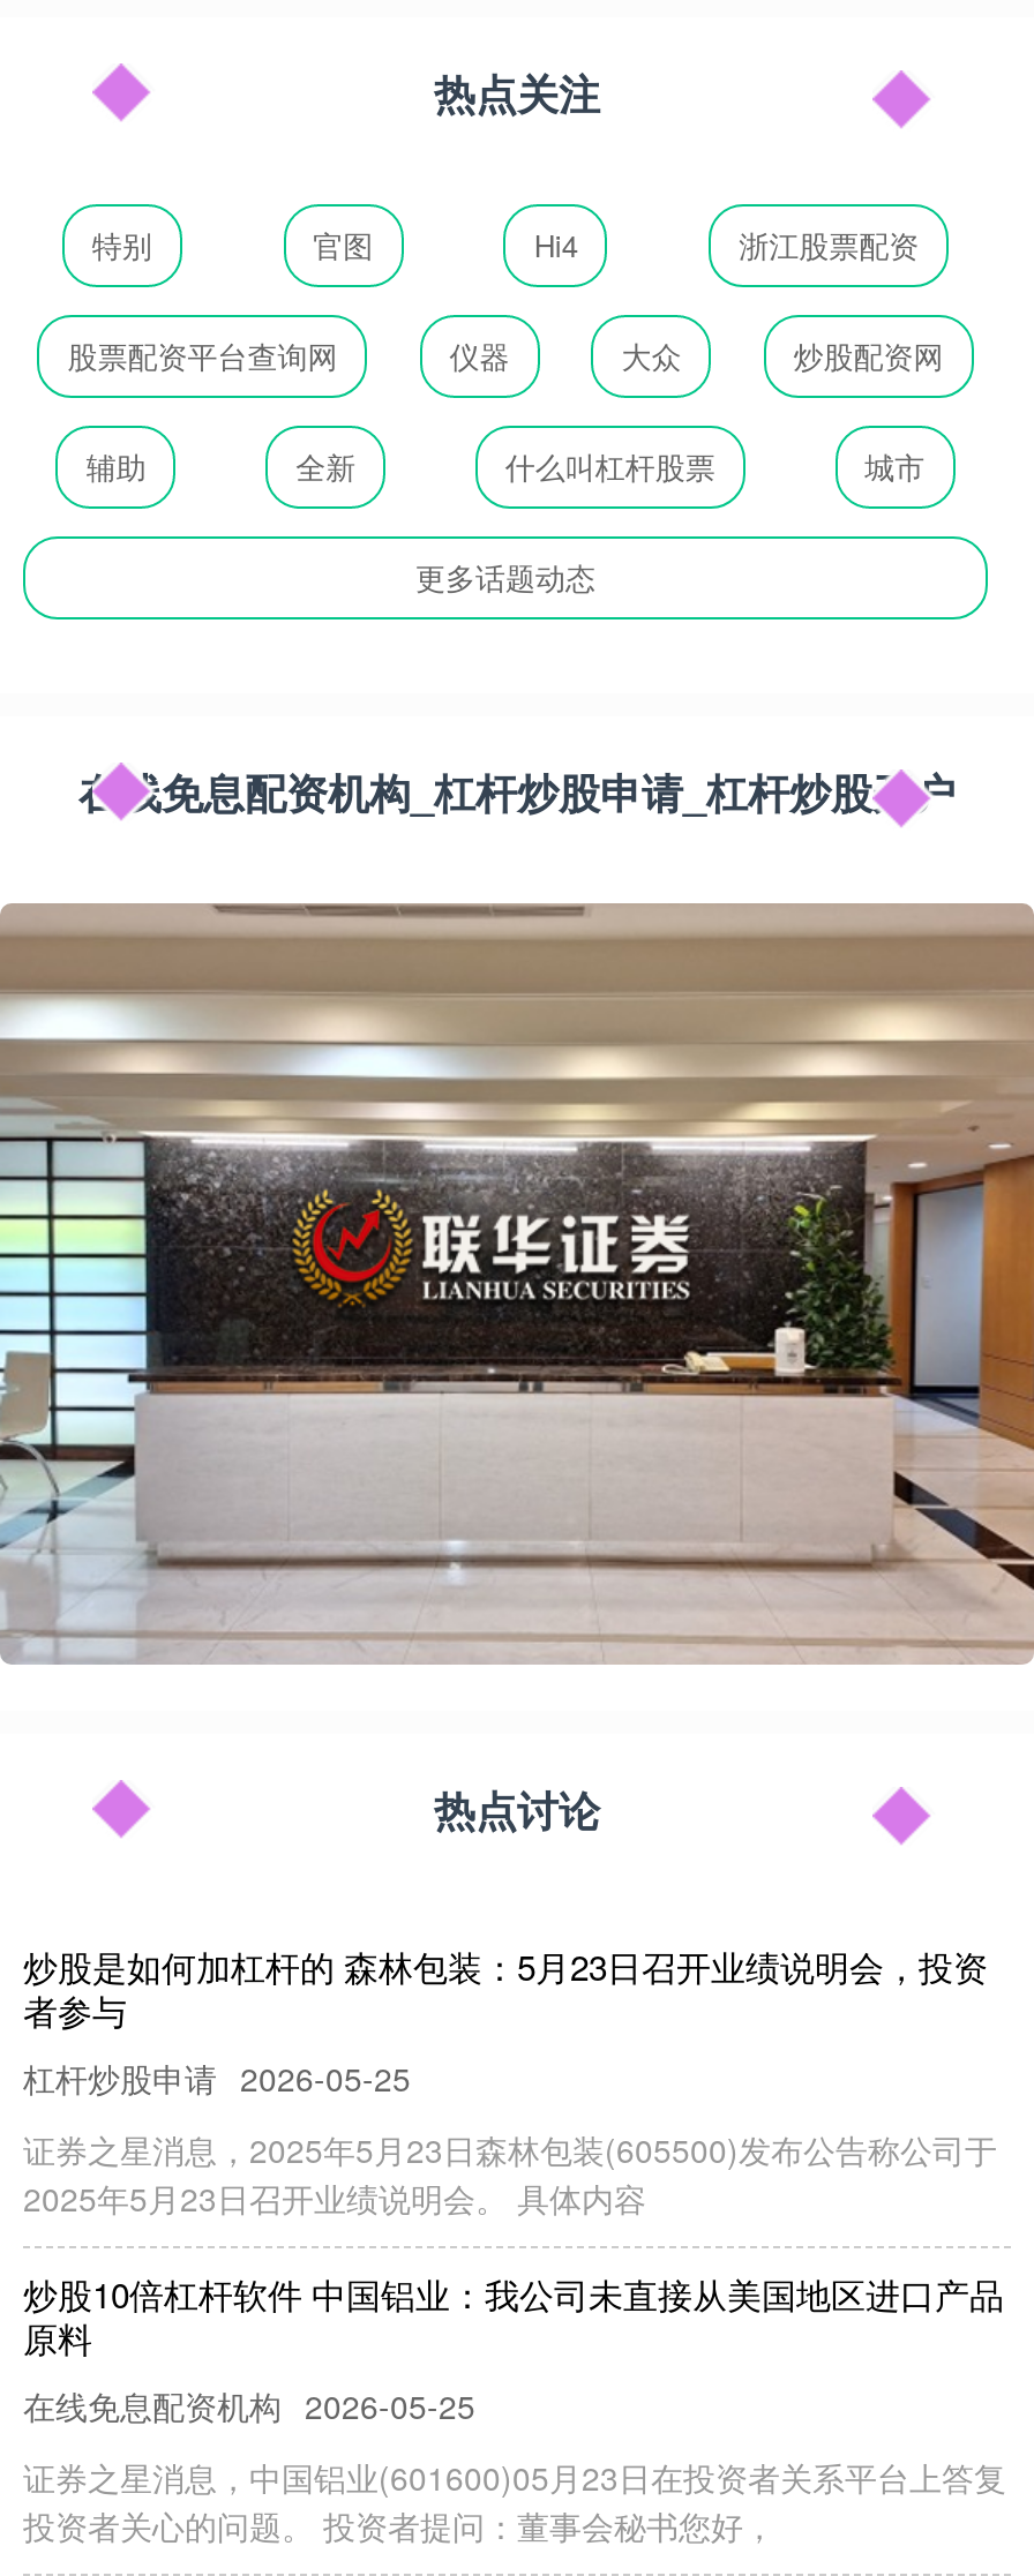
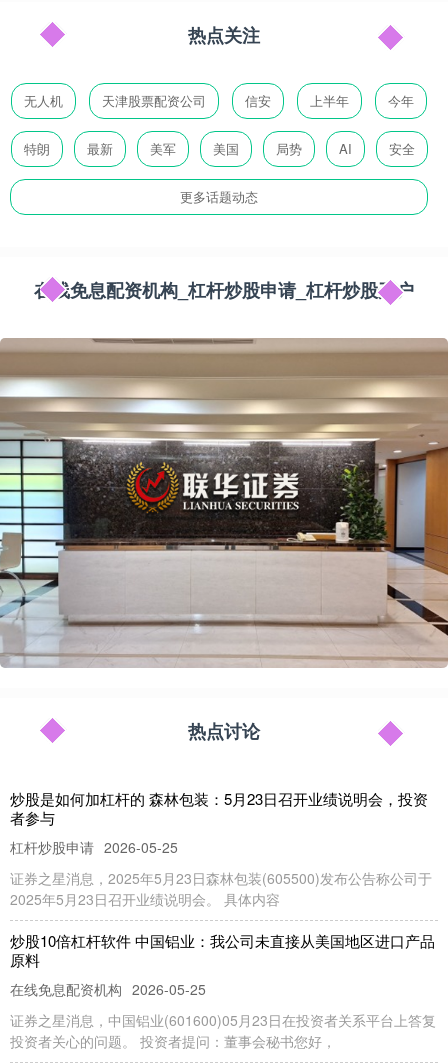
- 特别
- 官图
- Hi4
- 浙江股票配资
- 股票配资平台查询网
- 仪器
- 大众
- 炒股配资网
- 辅助
- 全新
- 什么叫杠杆股票
- 城市
+ 无人机
+ 天津股票配资公司
+ 信安
+ 上半年
+ 今年
+ 特朗
+ 最新
+ 美军
+ 美国
+ 局势
+ AI
+ 安全
